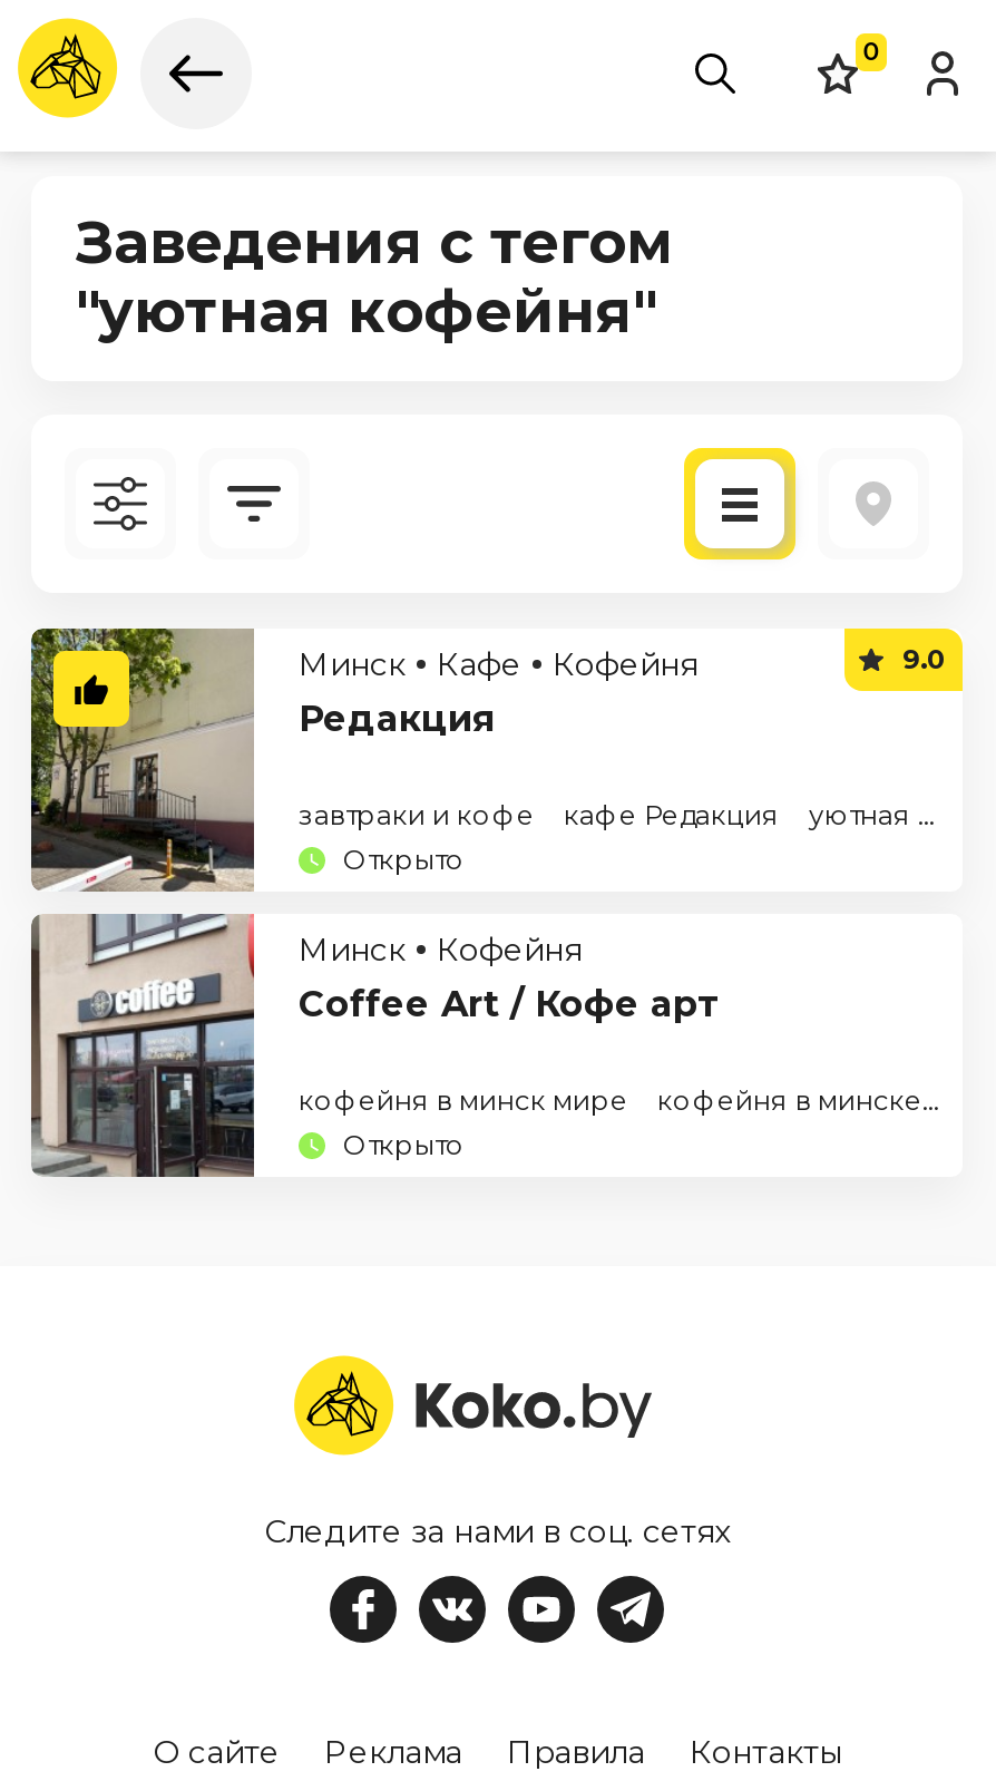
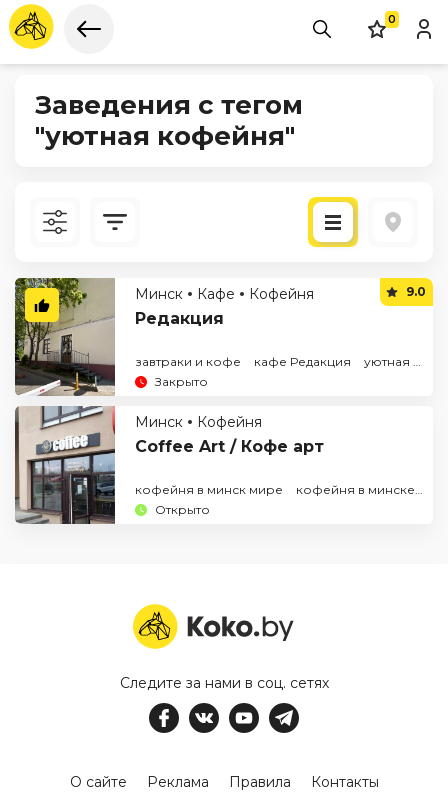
- Открыто
+ Закрыто
